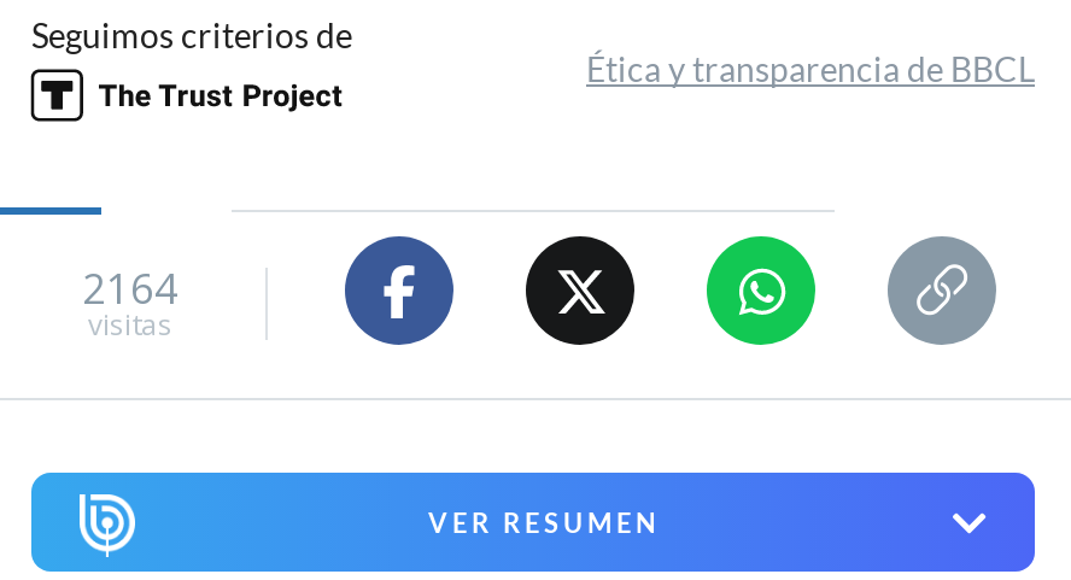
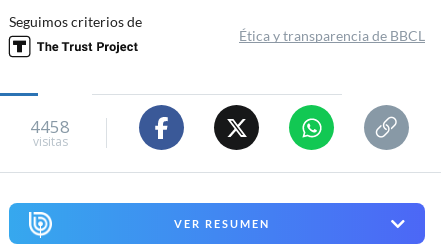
- 2164
+ 4458
